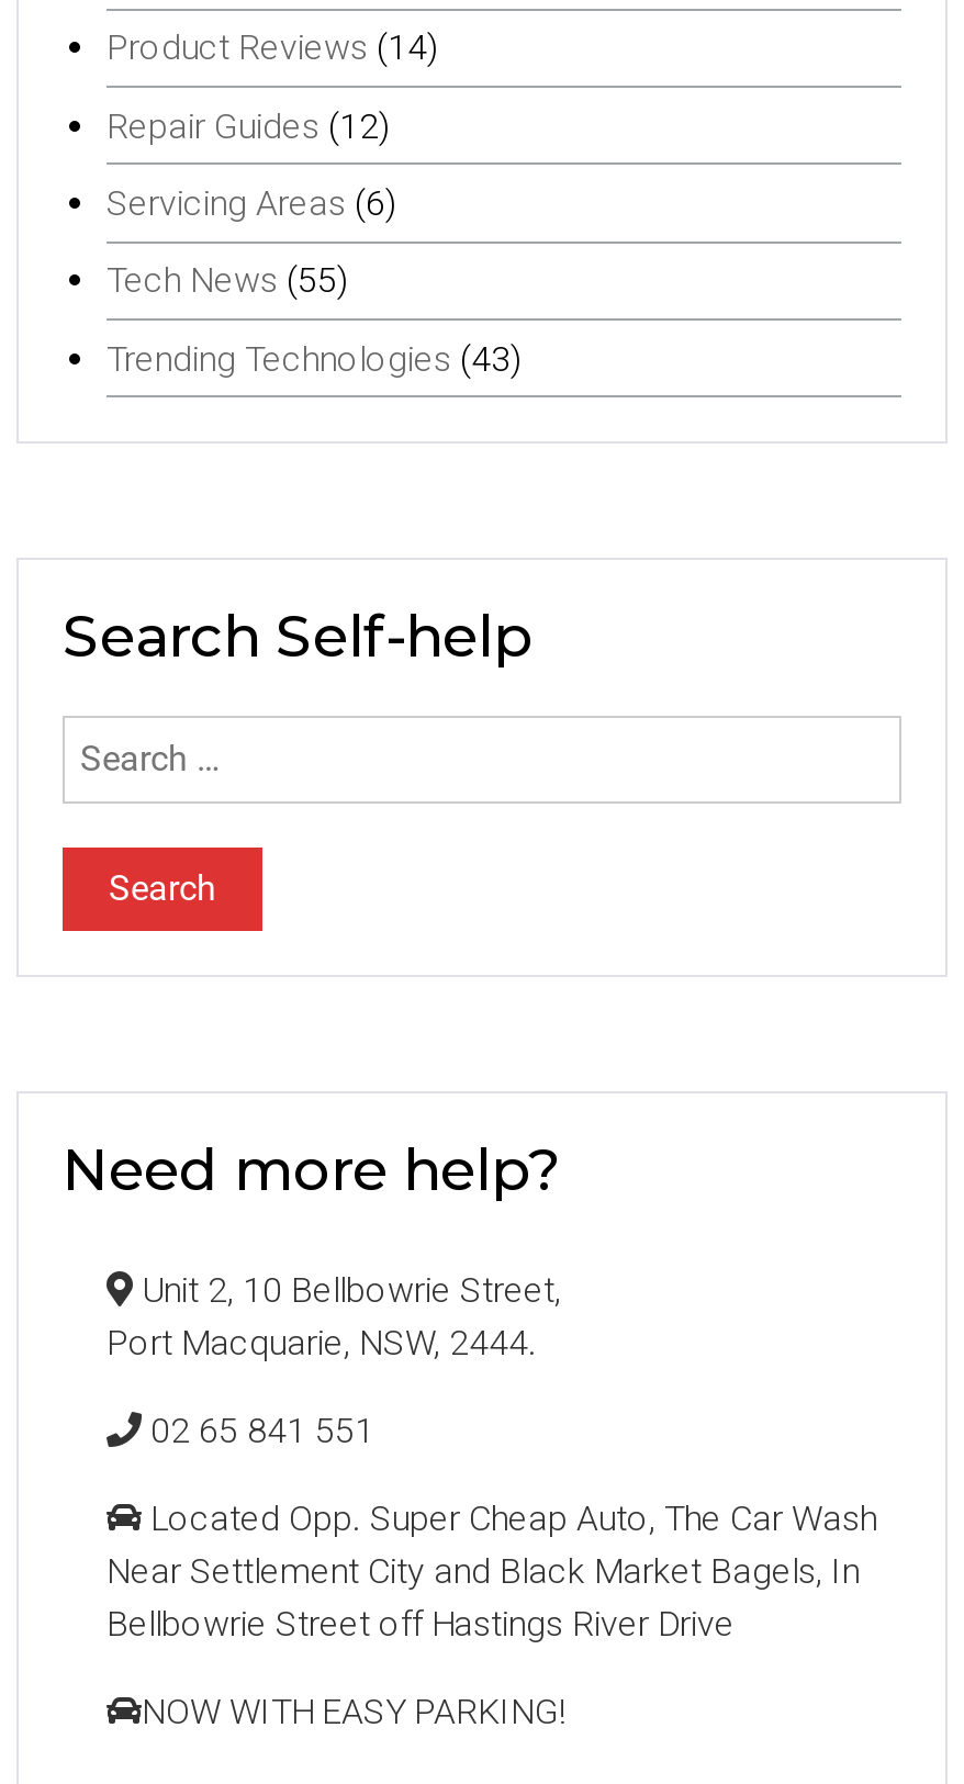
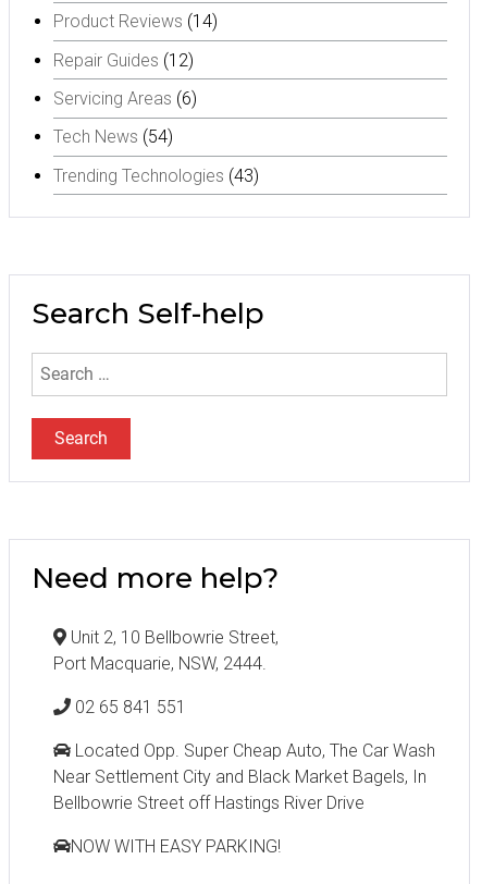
- Tech News (55)
+ Tech News (54)
